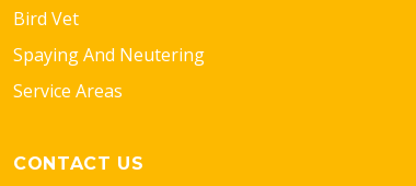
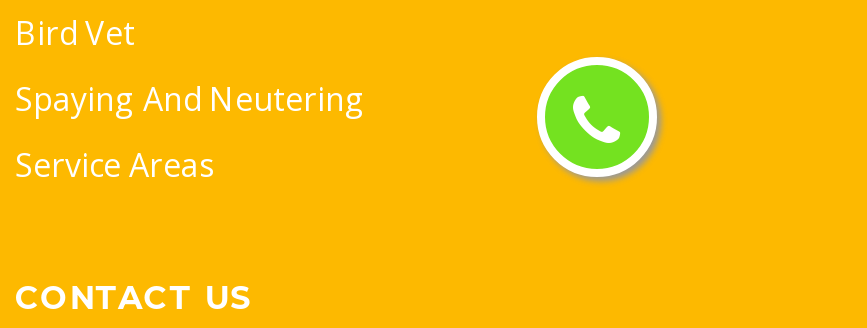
+ [image]
